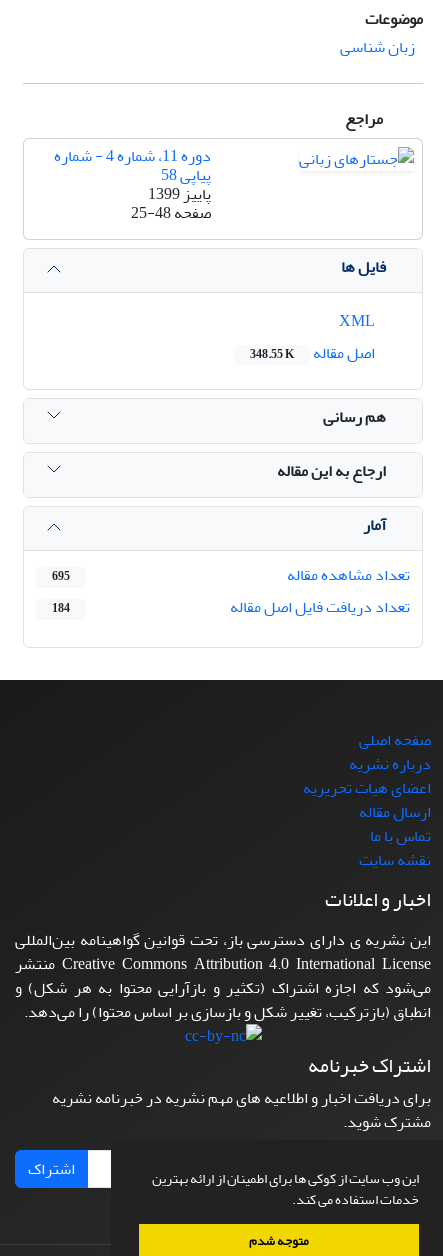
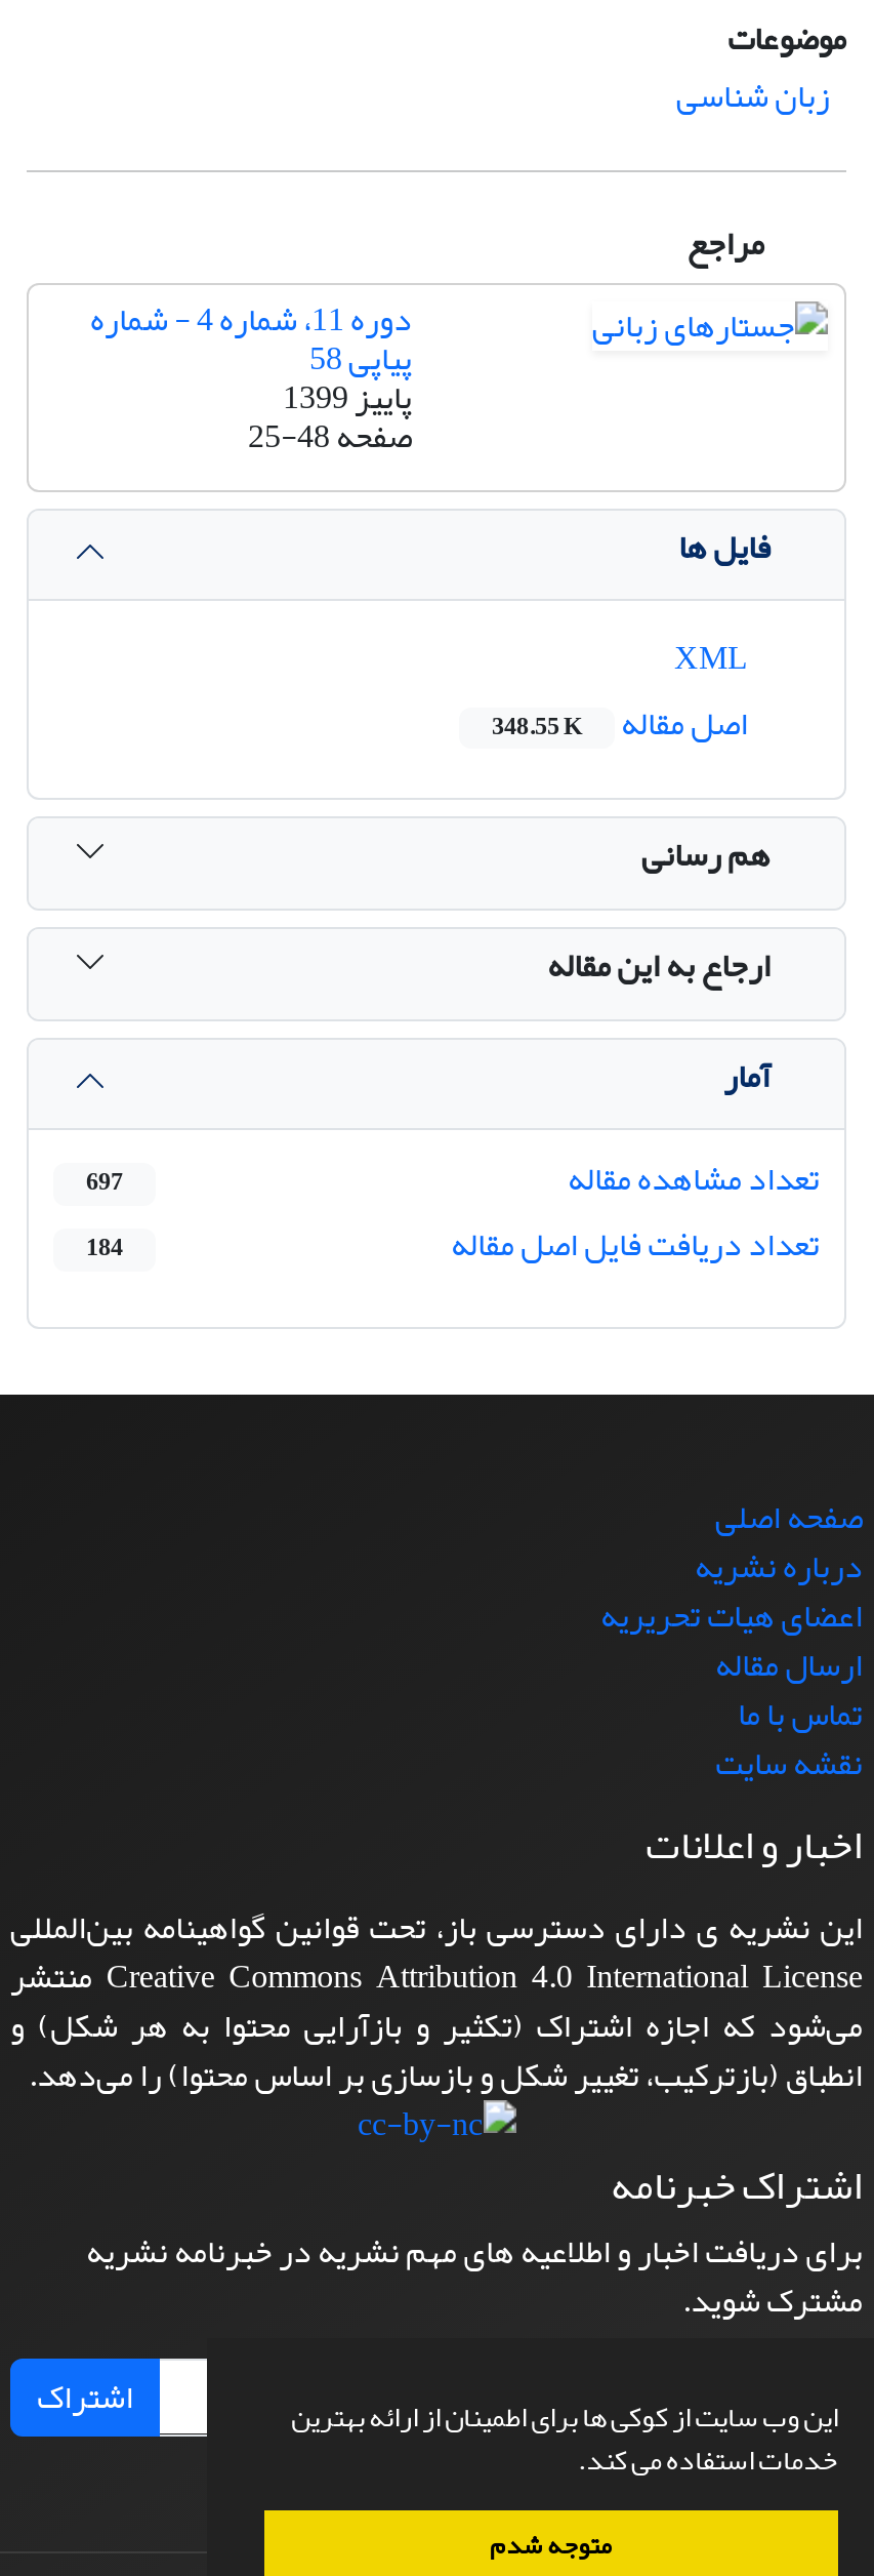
- 695
+ 697
